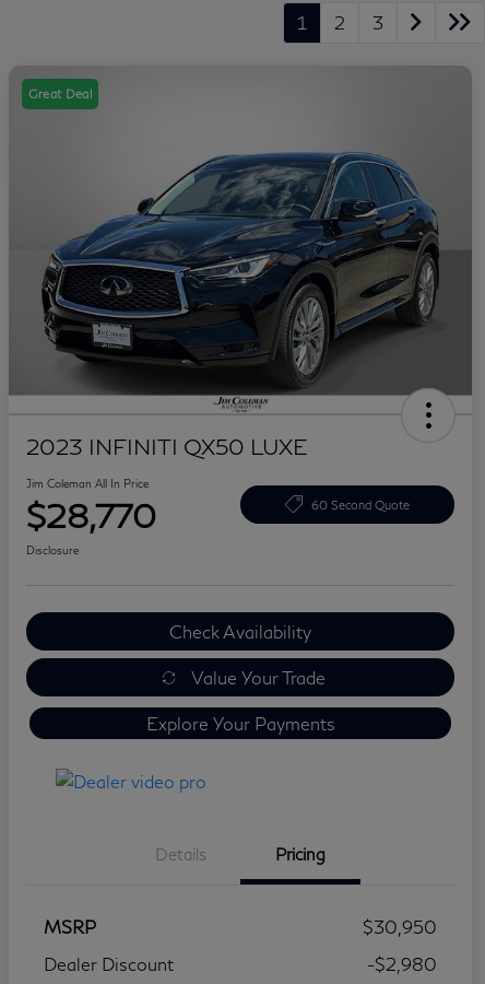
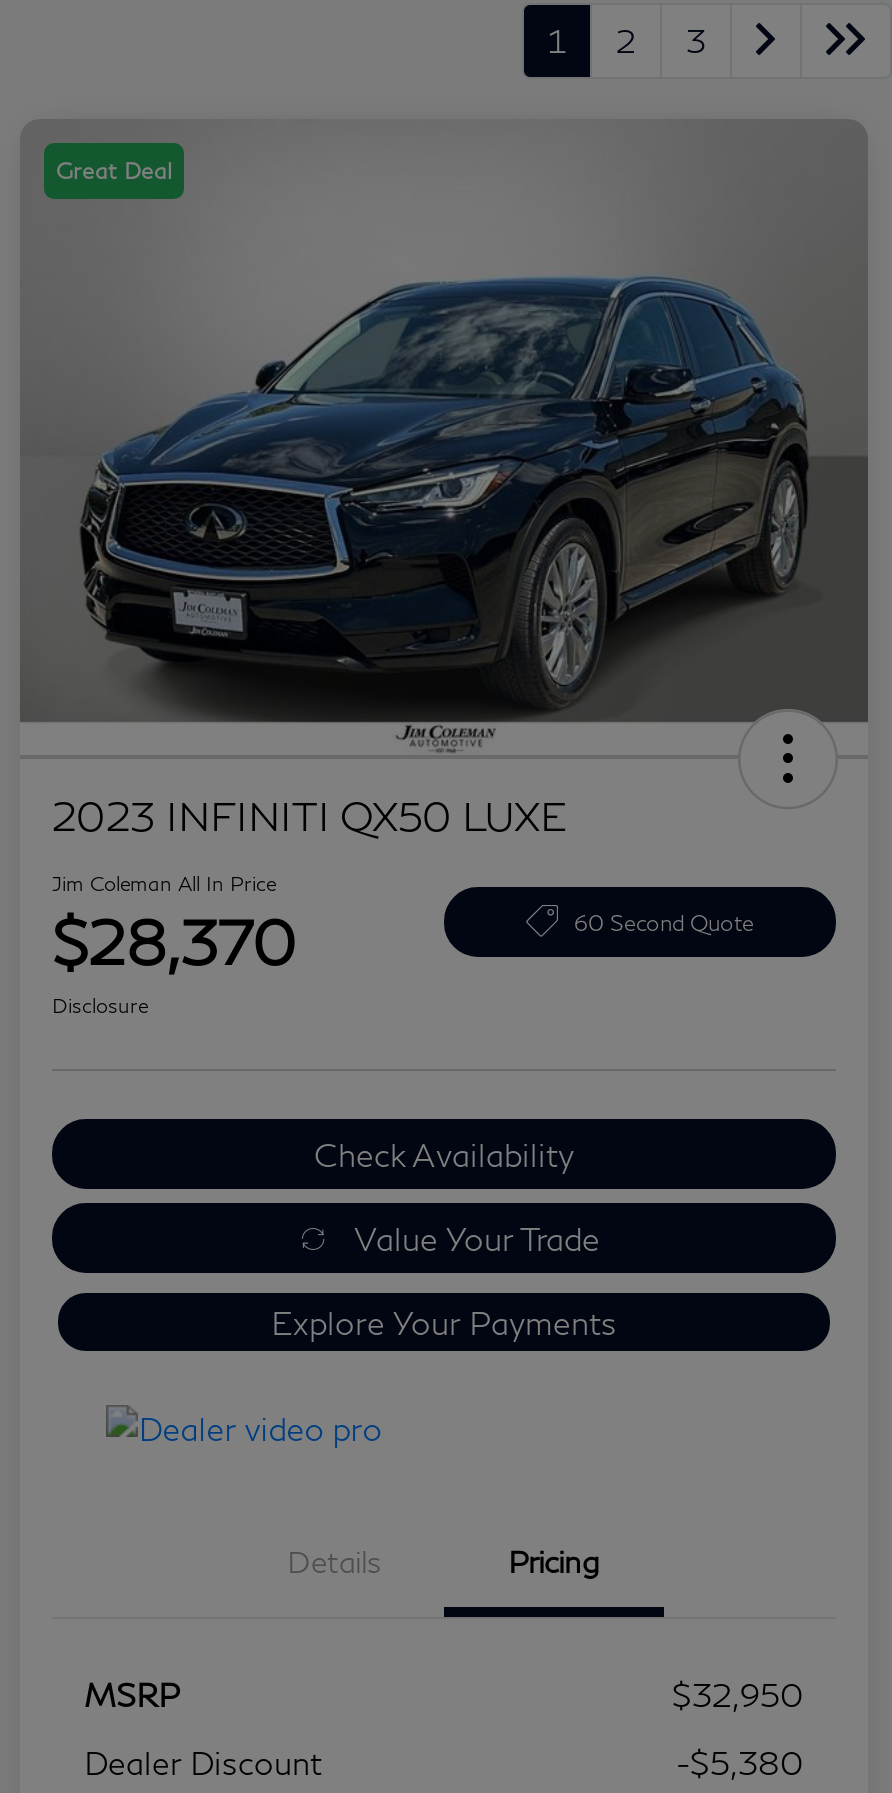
- $28,770
+ $28,370

- $30,950
+ $32,950

- -$2,980
+ -$5,380
